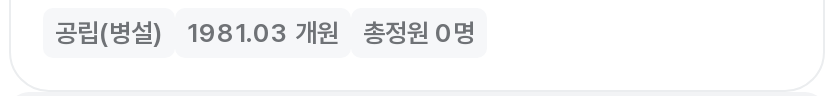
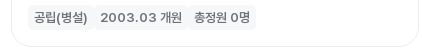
- 공립(병설) 1981.03 개원 총정원 0명
+ 공립(병설) 2003.03 개원 총정원 0명
